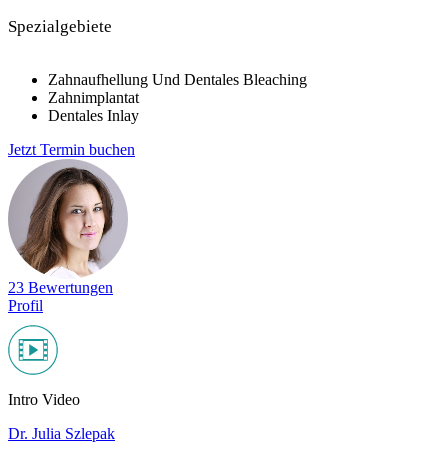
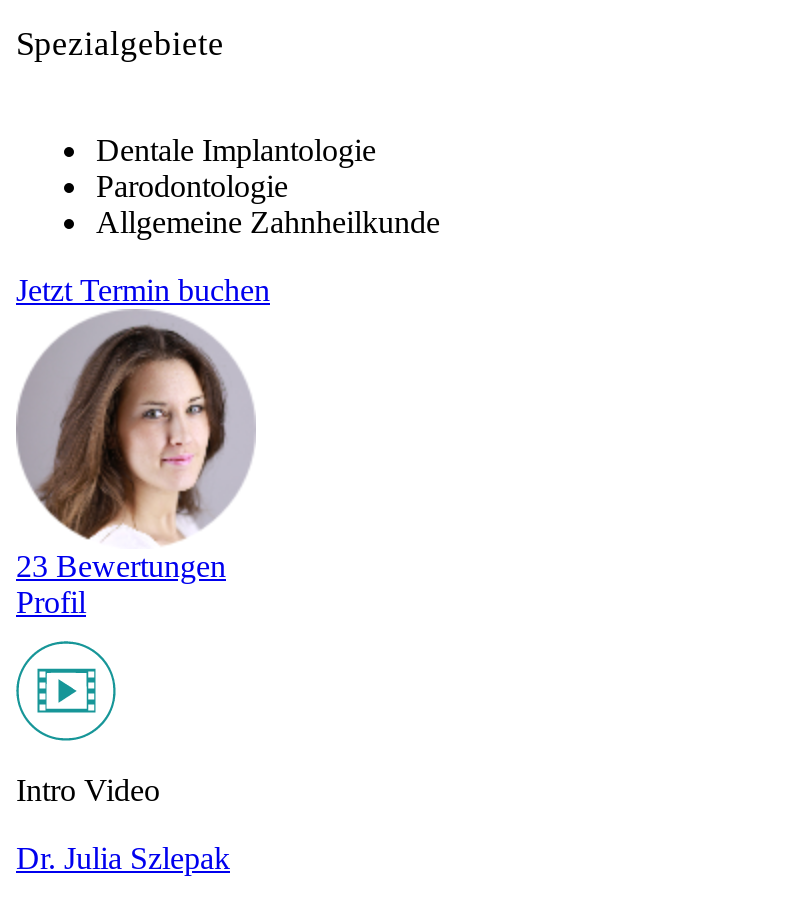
- Zahnaufhellung Und Dentales Bleaching
- Zahnimplantat
- Dentales Inlay
+ Dentale Implantologie
+ Parodontologie
+ Allgemeine Zahnheilkunde
